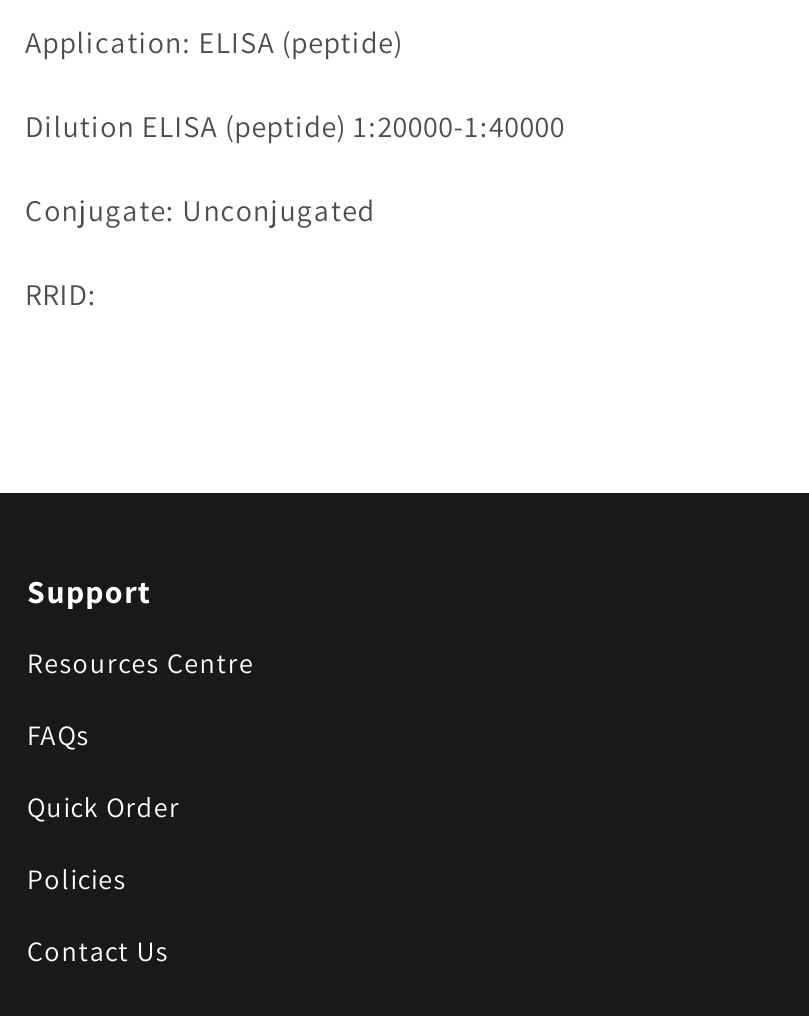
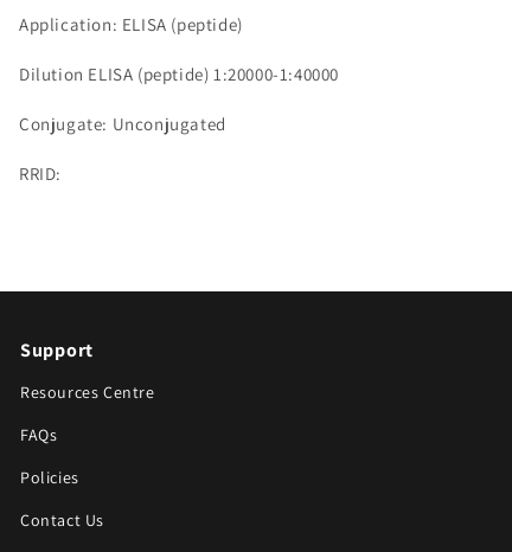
- Quick Order
